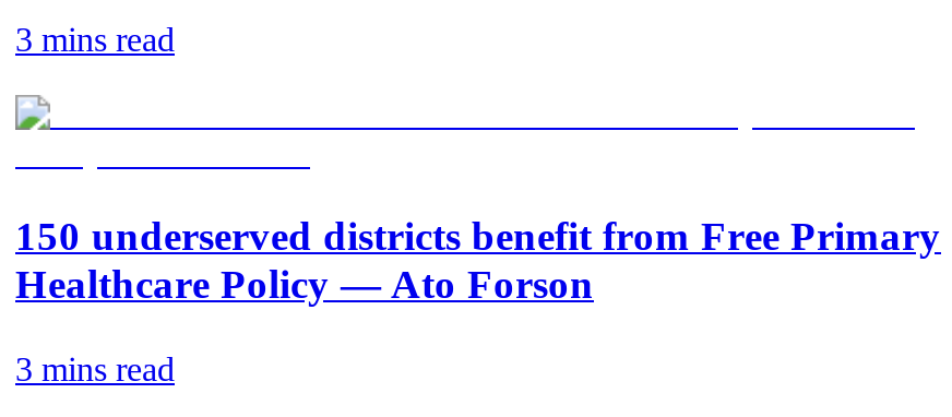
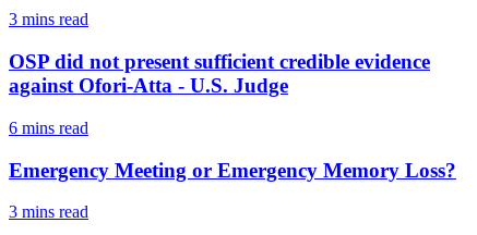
- 150 underserved districts benefit from Free Primary
- Healthcare Policy — Ato Forson
+ OSP did not present sufficient credible evidence
+ against Ofori-Atta - U.S. Judge
+ 6 mins read
+ Emergency Meeting or Emergency Memory Loss?
